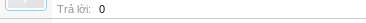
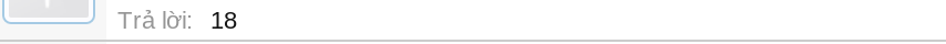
- Trả lời: 0
+ Trả lời: 18
